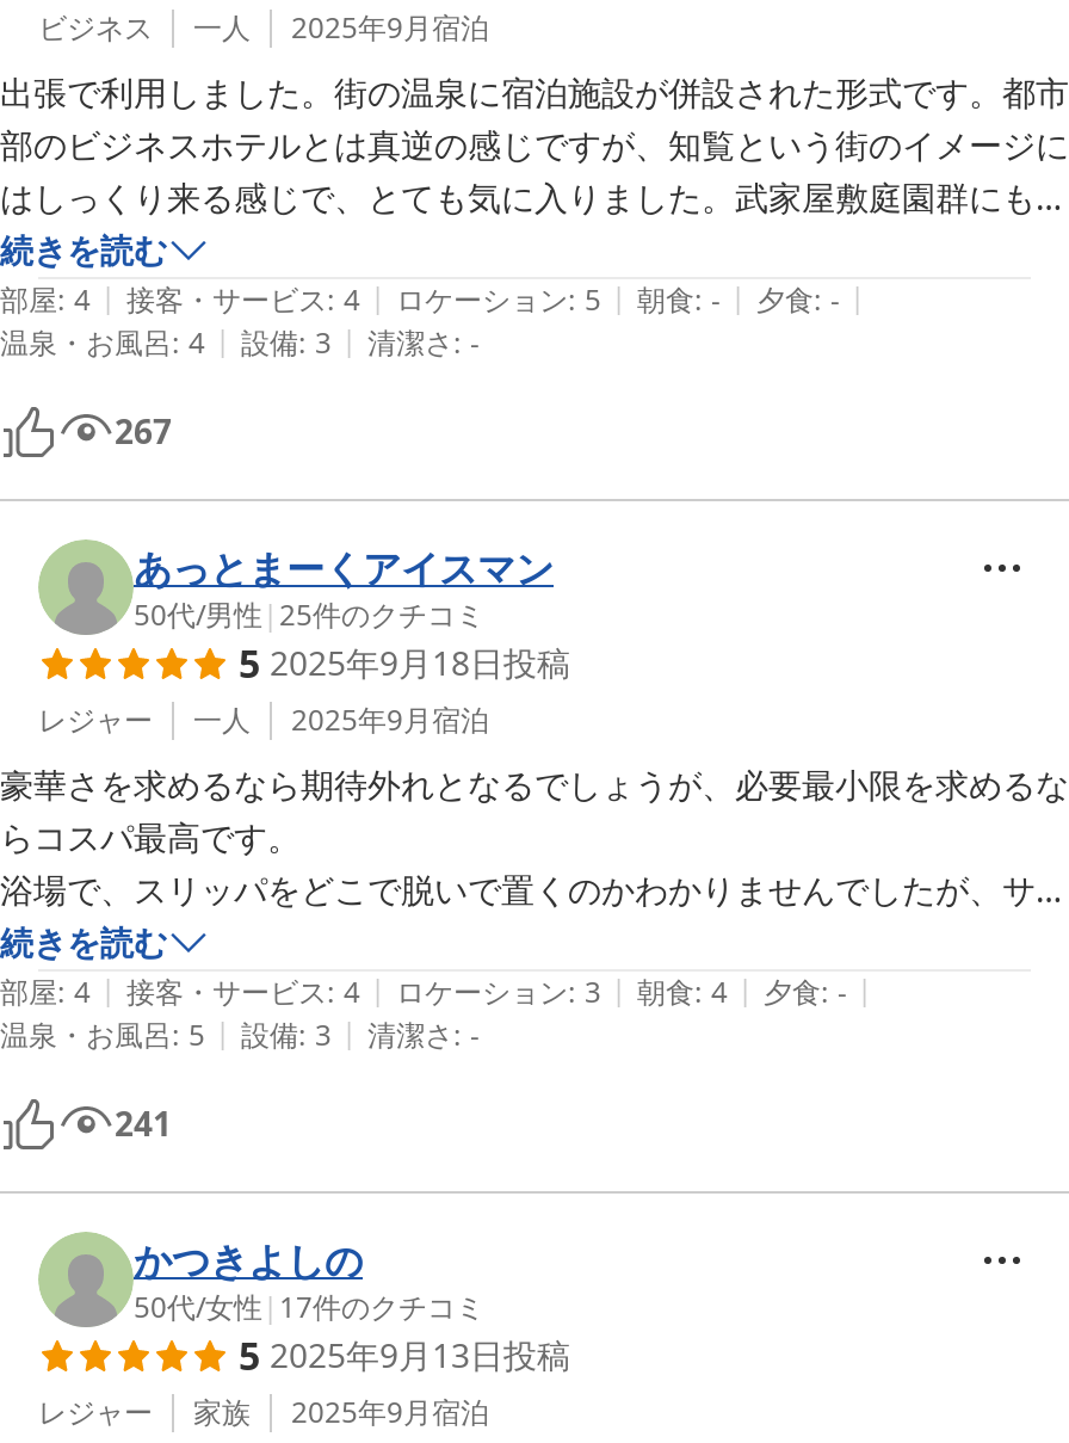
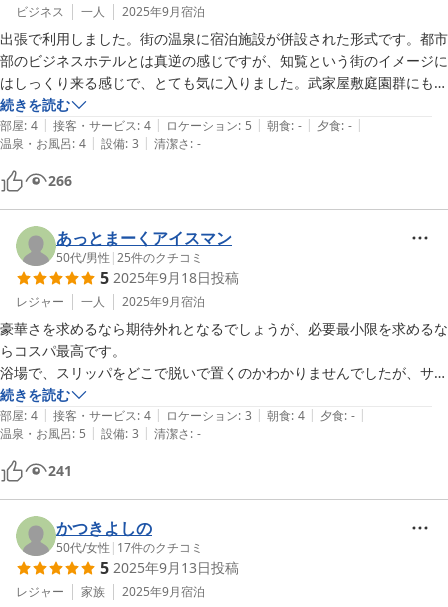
- 267
+ 266
